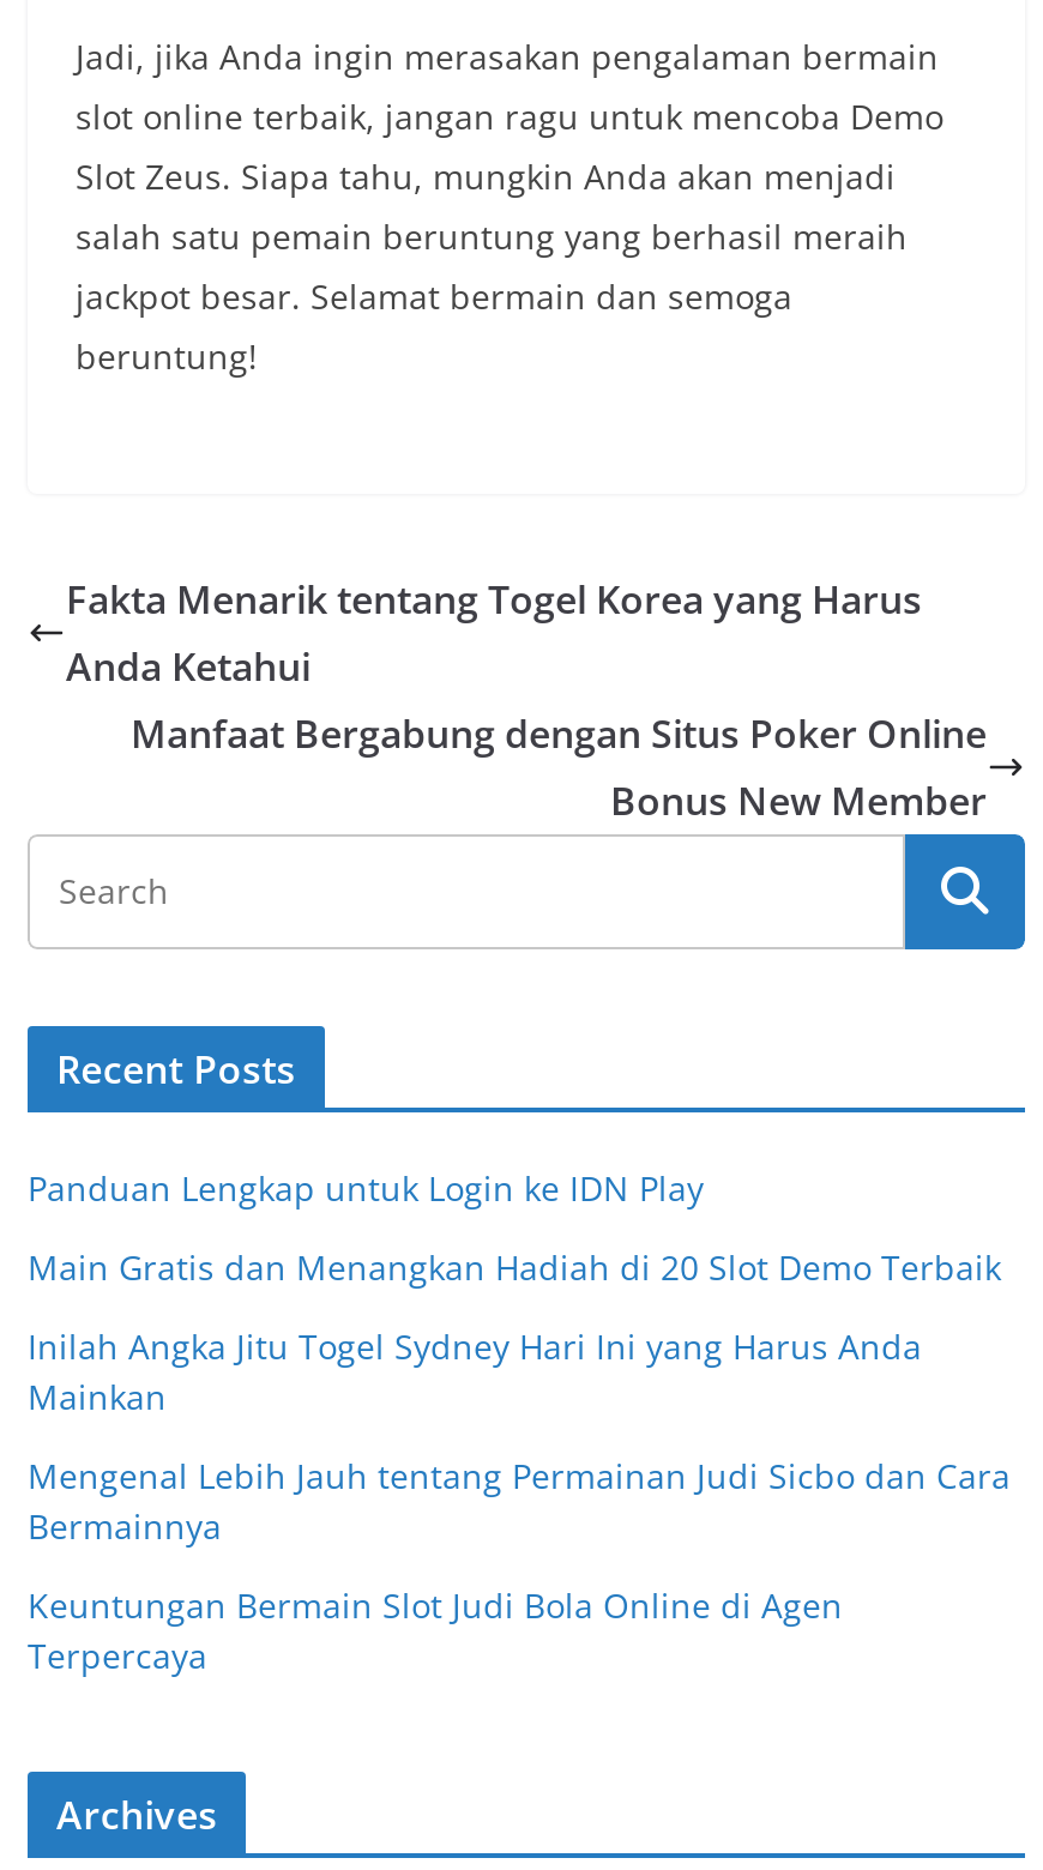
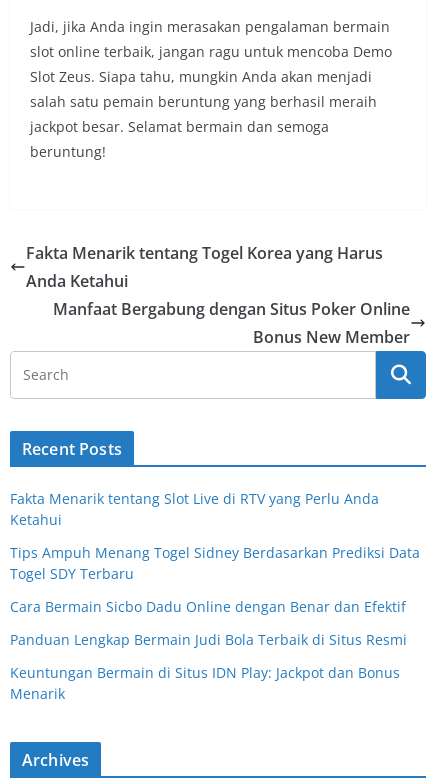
- Panduan Lengkap untuk Login ke IDN Play
+ Fakta Menarik tentang Slot Live di RTV yang Perlu Anda
+ Ketahui

- Main Gratis dan Menangkan Hadiah di 20 Slot Demo Terbaik
+ Tips Ampuh Menang Togel Sidney Berdasarkan Prediksi Data
+ Togel SDY Terbaru

- Inilah Angka Jitu Togel Sydney Hari Ini yang Harus Anda
- Mainkan
+ Cara Bermain Sicbo Dadu Online dengan Benar dan Efektif

- Mengenal Lebih Jauh tentang Permainan Judi Sicbo dan Cara
- Bermainnya
+ Panduan Lengkap Bermain Judi Bola Terbaik di Situs Resmi

- Keuntungan Bermain Slot Judi Bola Online di Agen
- Terpercaya
+ Keuntungan Bermain di Situs IDN Play: Jackpot dan Bonus
+ Menarik
